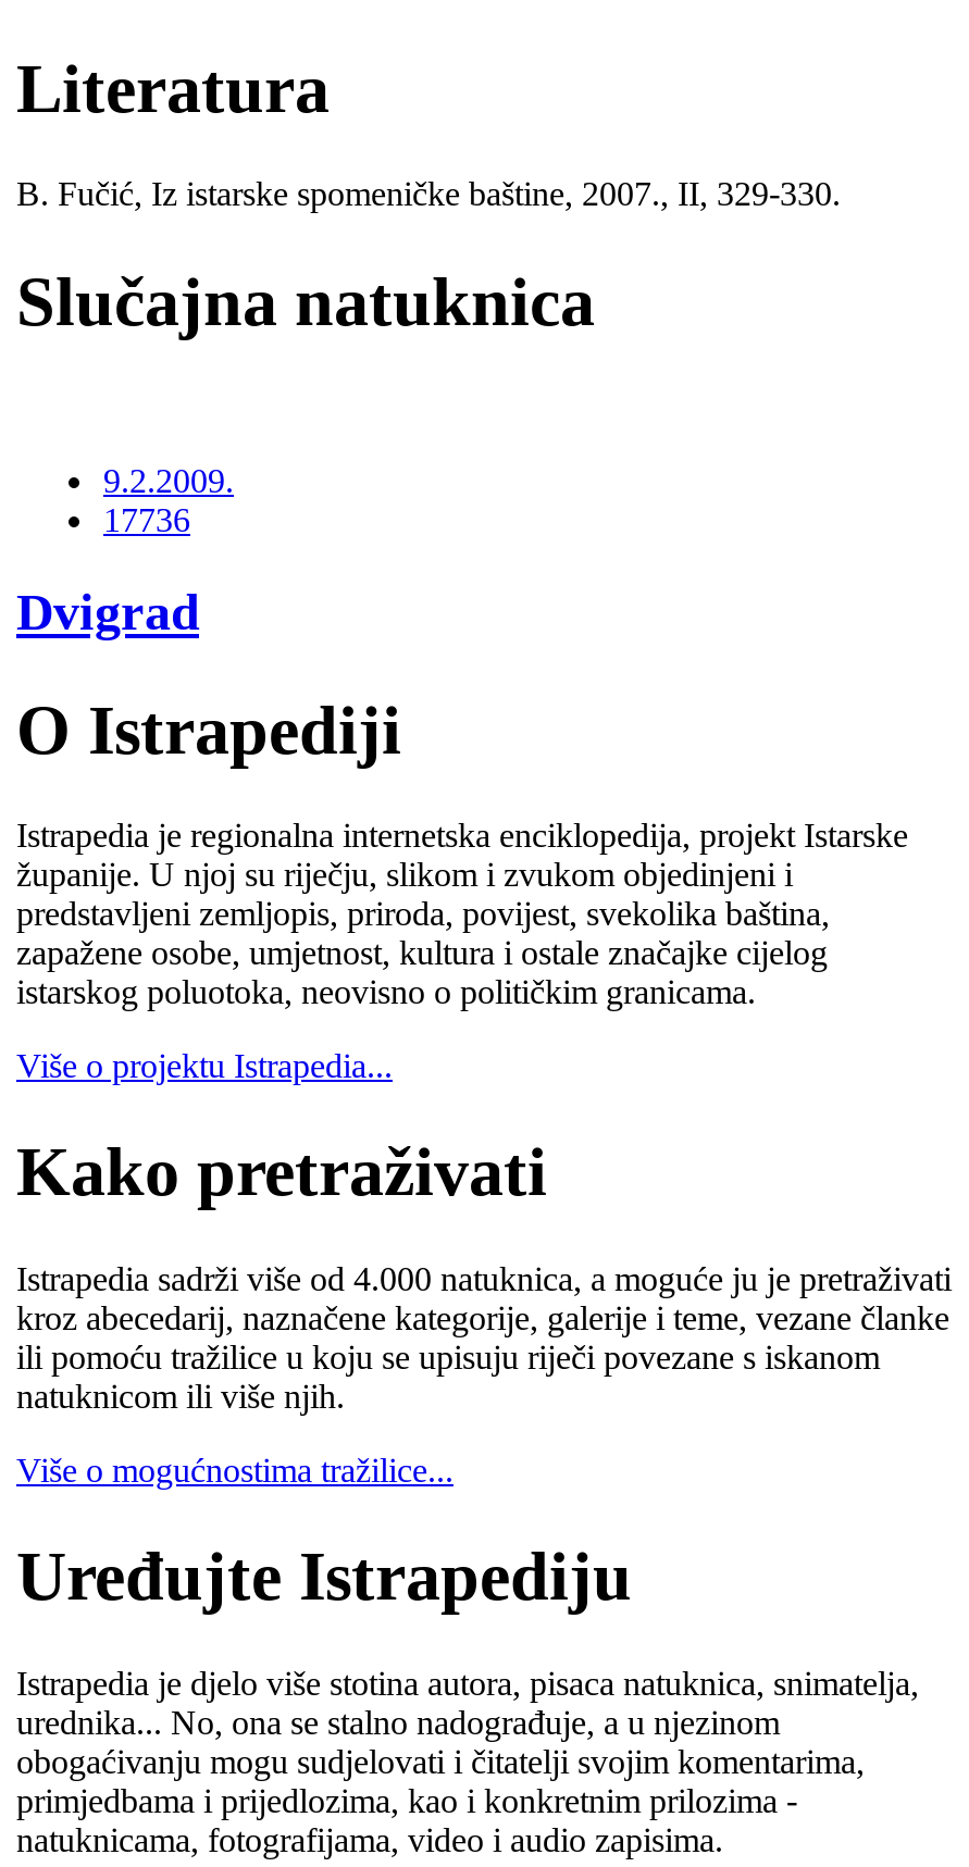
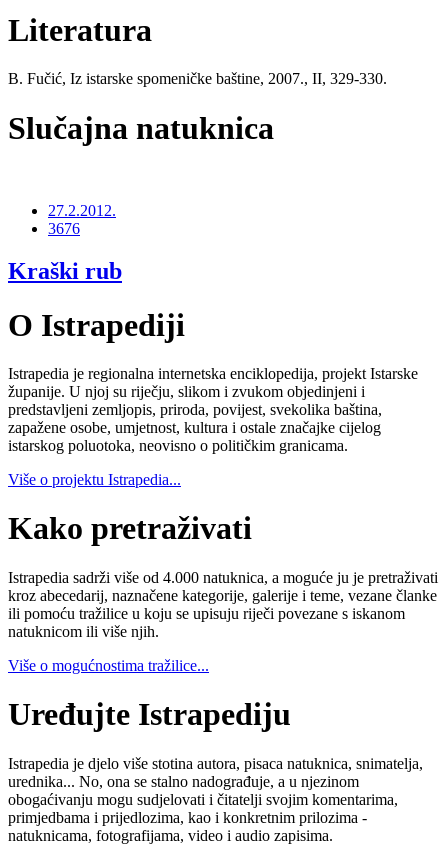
- 9.2.2009.
- 17736
+ 27.2.2012.
+ 3676

- Dvigrad
+ Kraški rub
